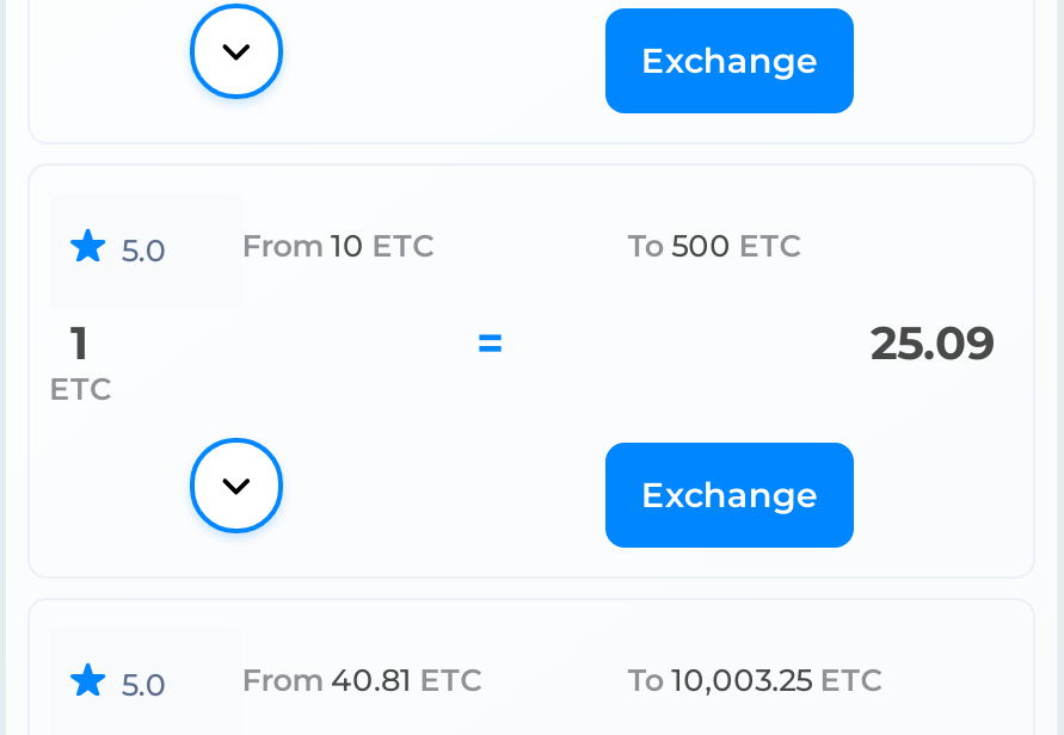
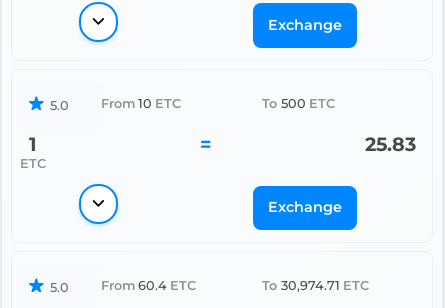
- 25.09
+ 25.83

- From 40.81 ETC
+ From 60.4 ETC

- To 10,003.25 ETC
+ To 30,974.71 ETC
